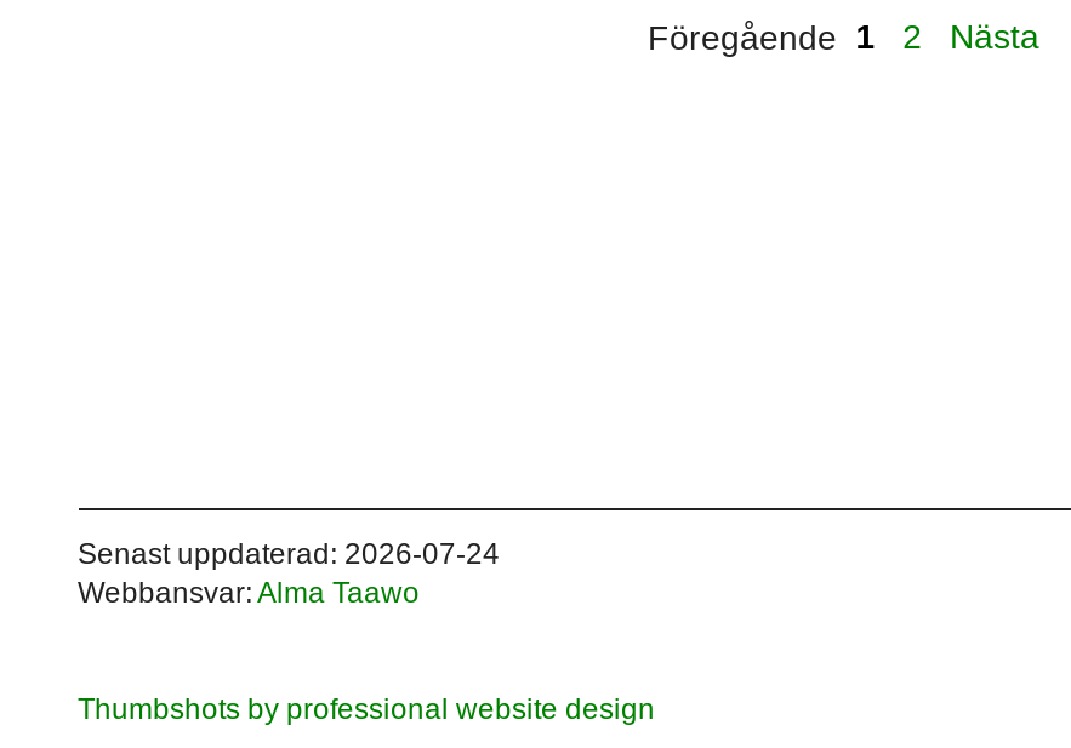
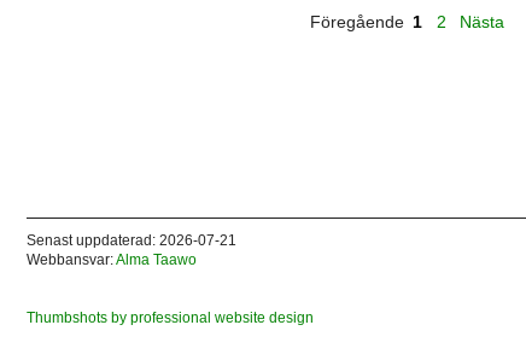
- Senast uppdaterad: 2026-07-24
+ Senast uppdaterad: 2026-07-21
